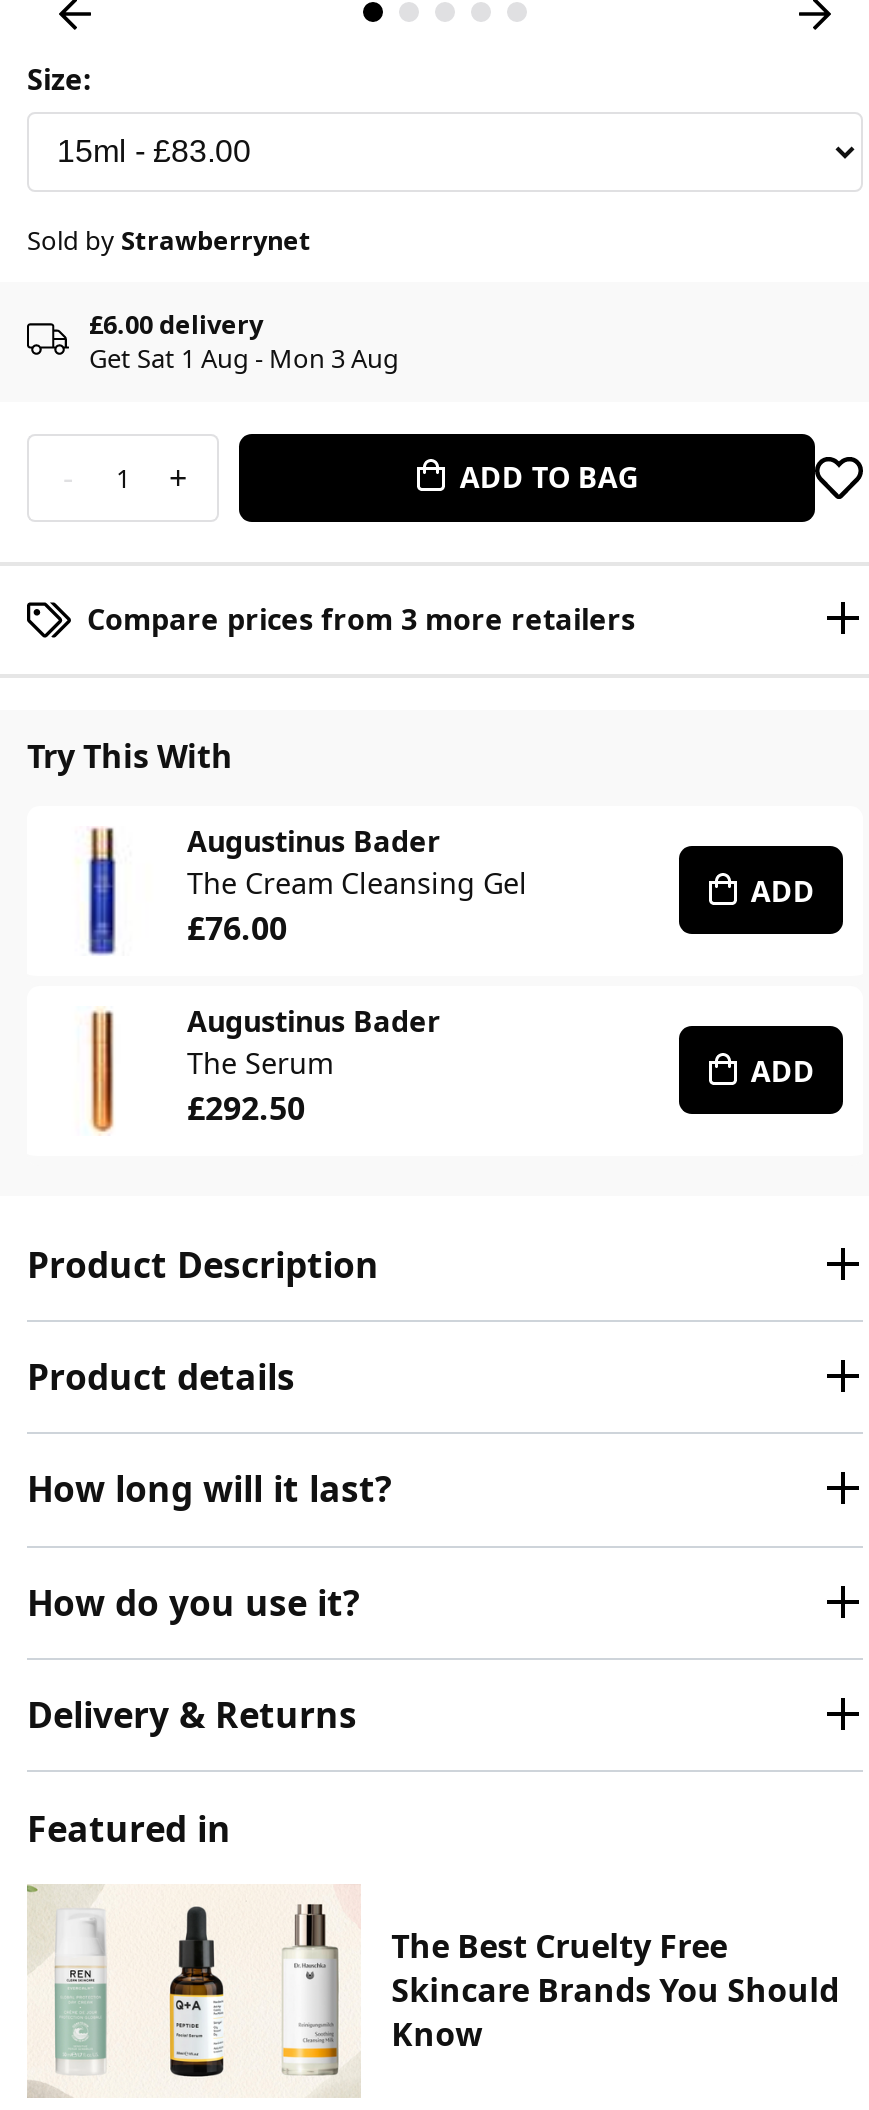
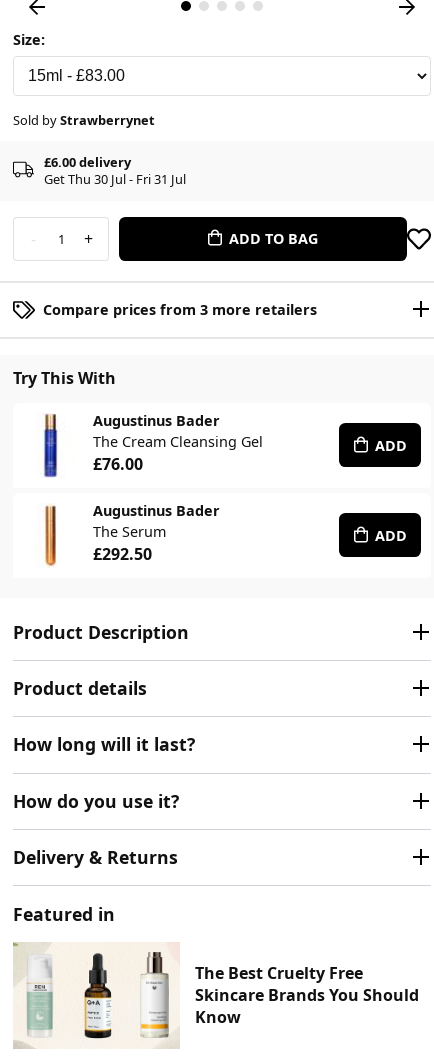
- Get Sat 1 Aug - Mon 3 Aug
+ Get Thu 30 Jul - Fri 31 Jul
